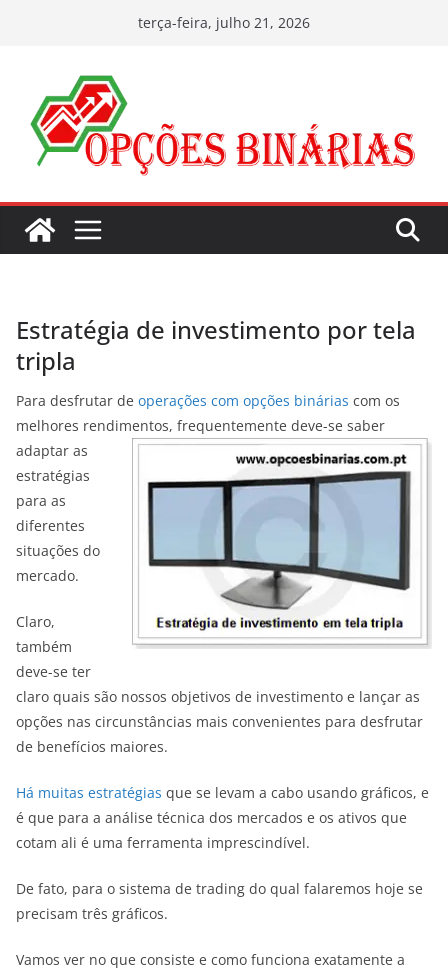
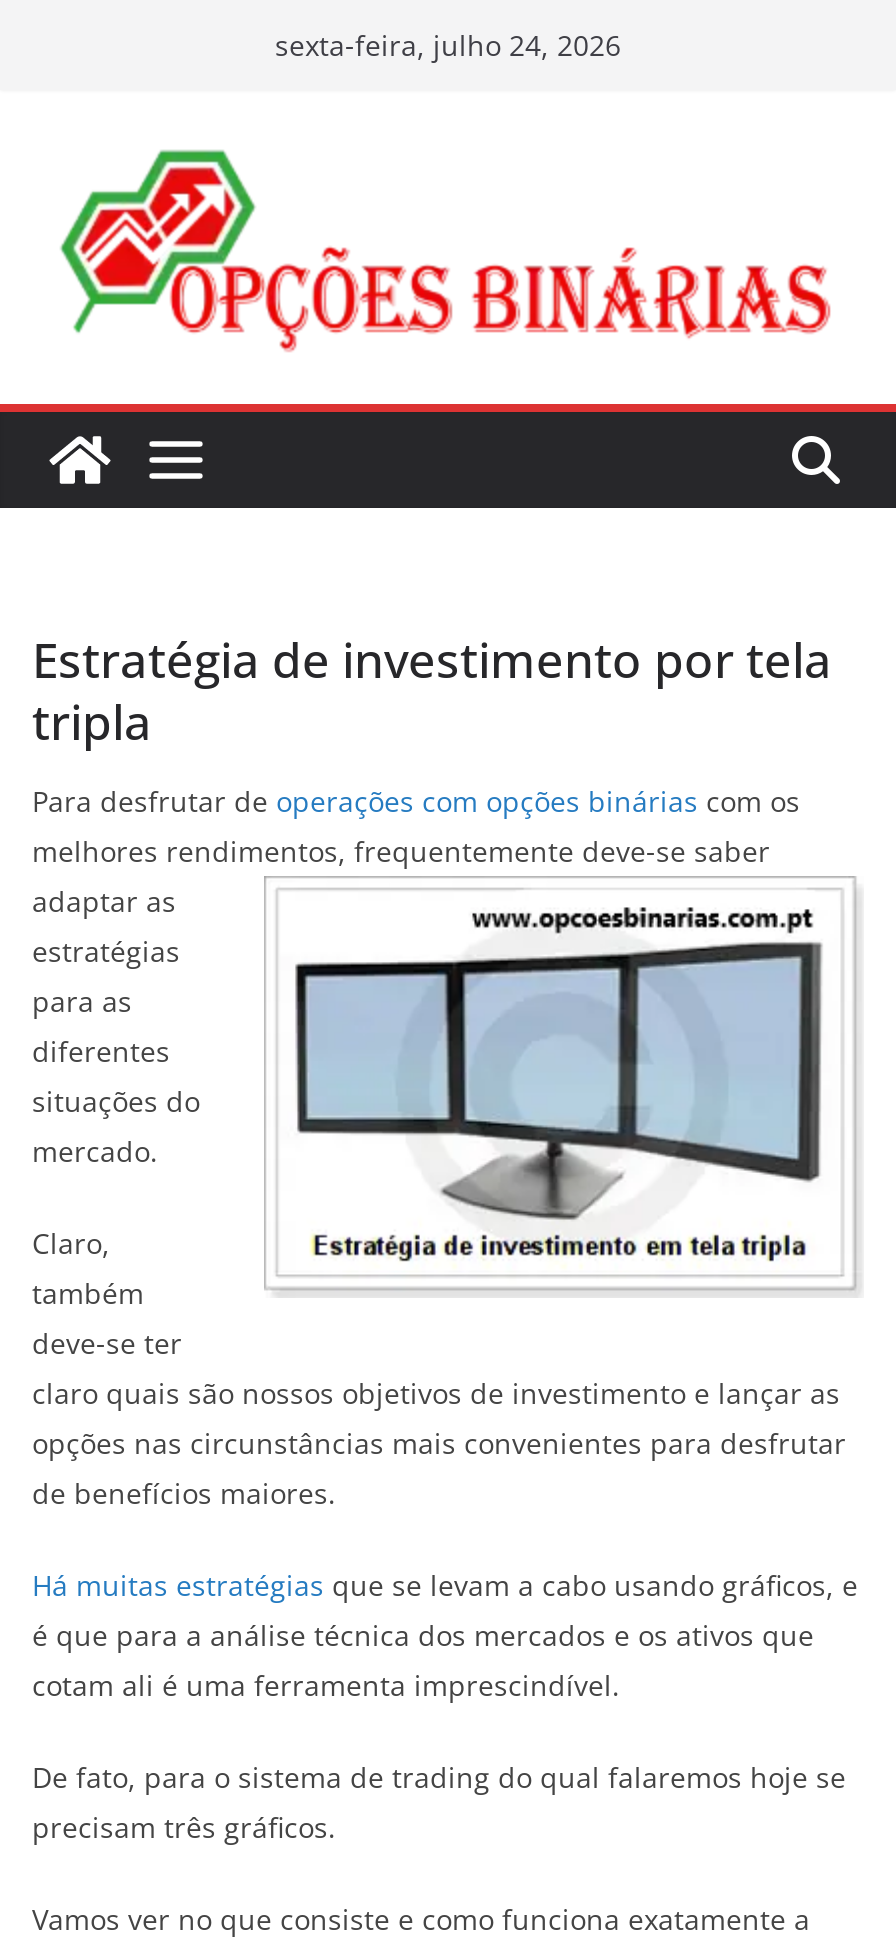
- terça-feira, julho 21, 2026
+ sexta-feira, julho 24, 2026
